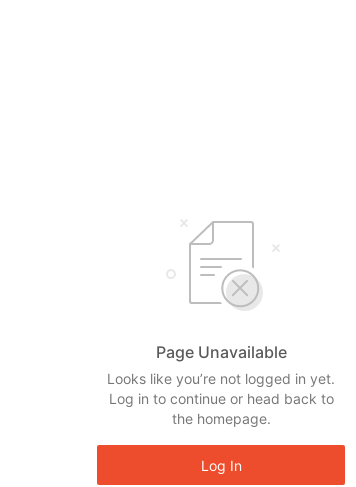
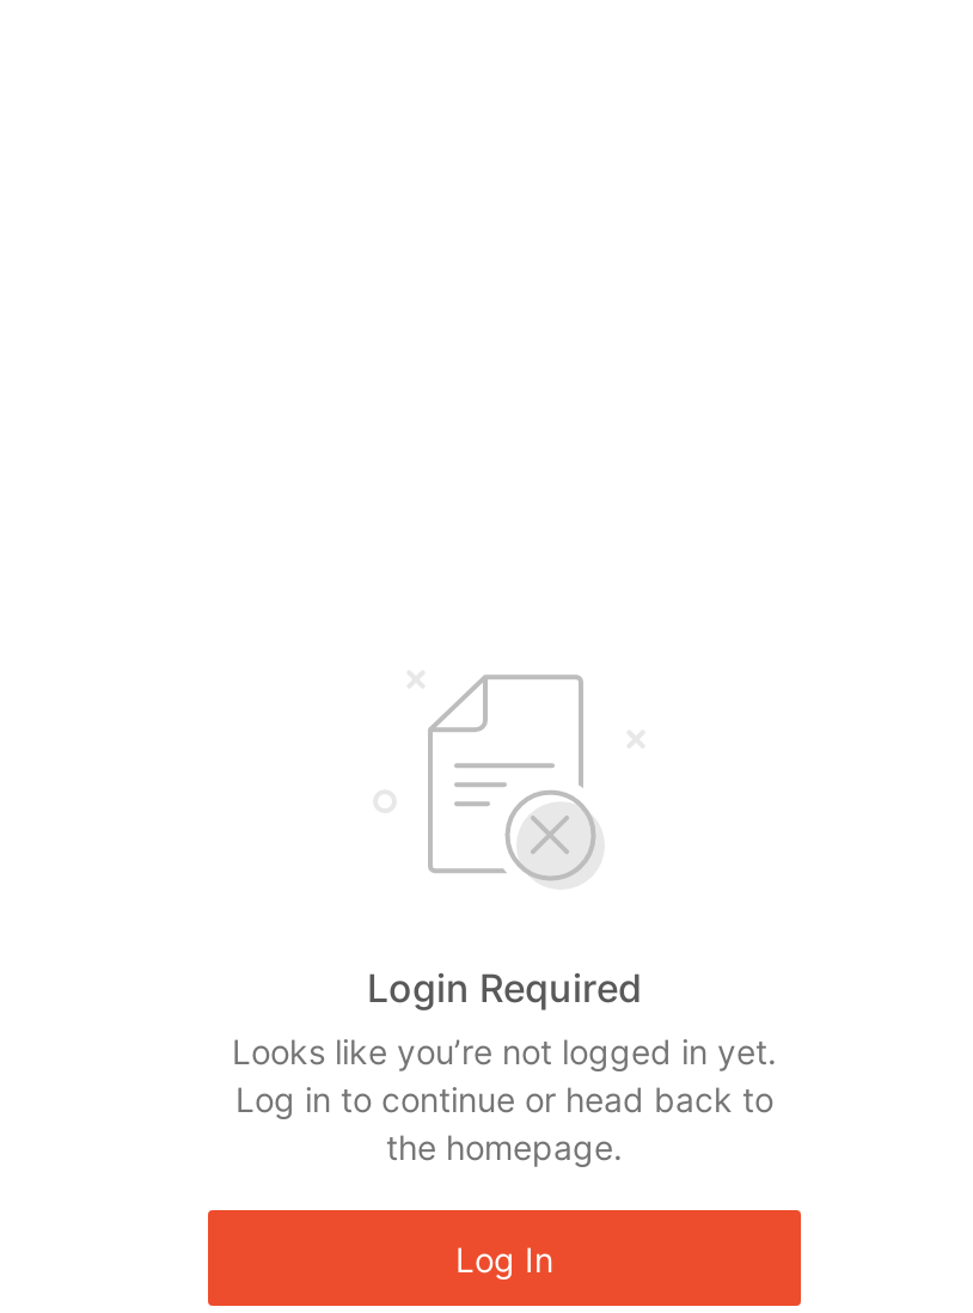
- Page Unavailable
+ Login Required
